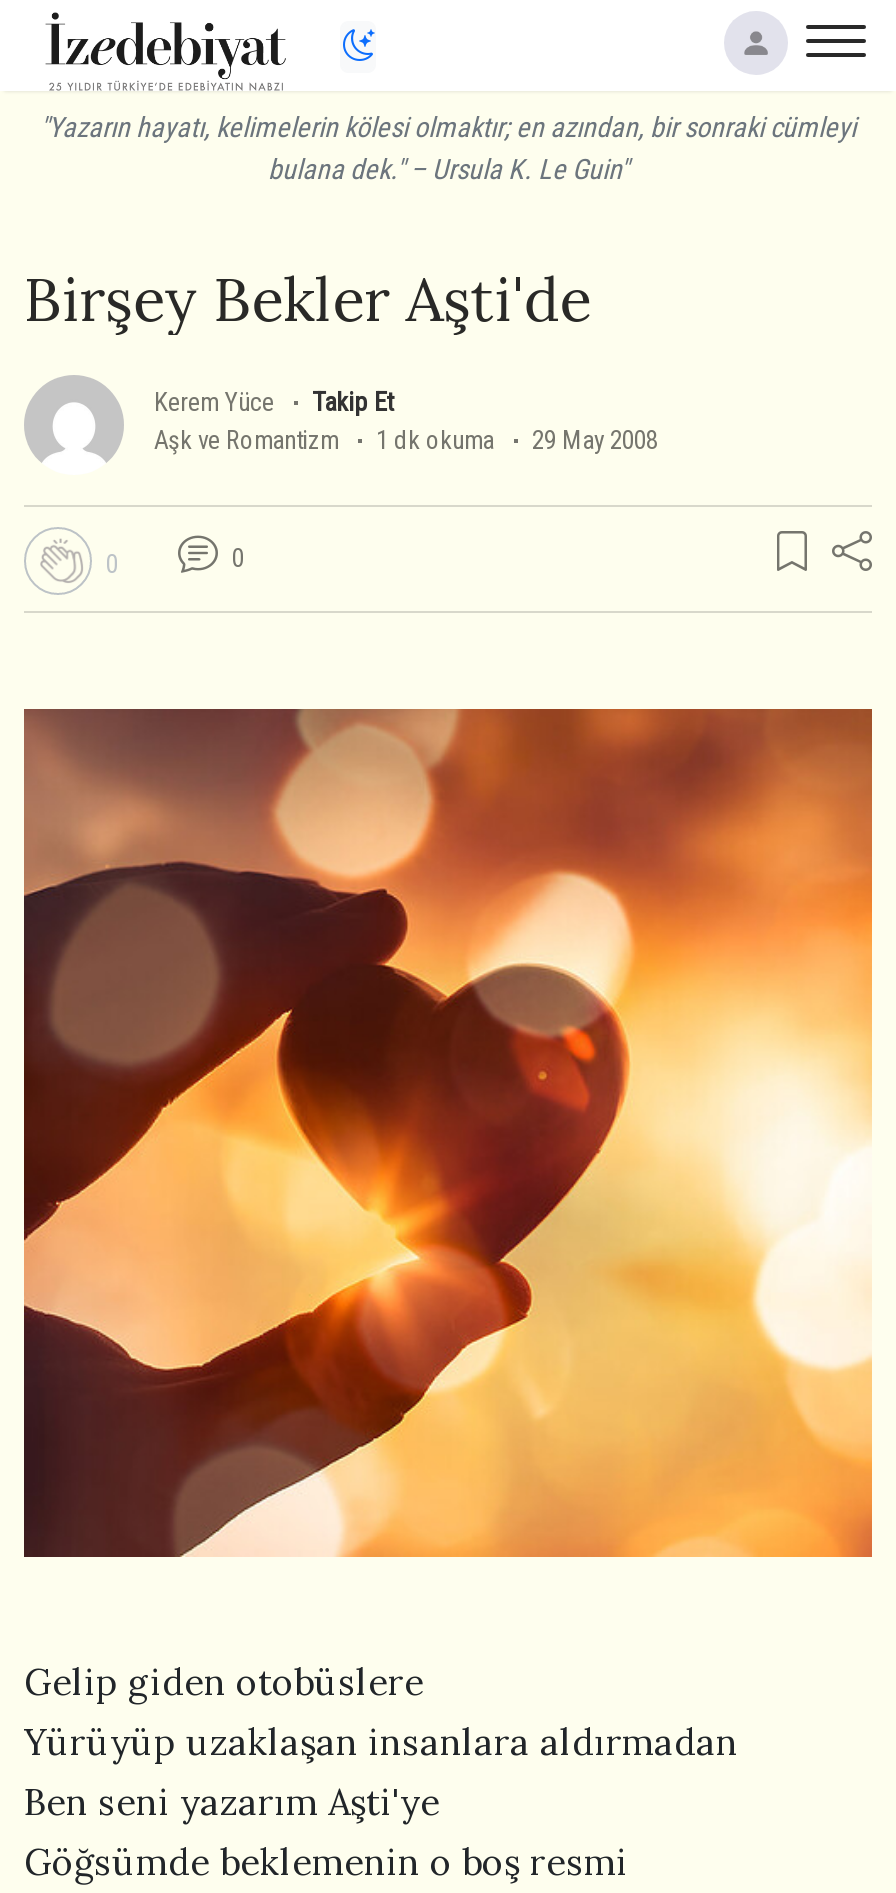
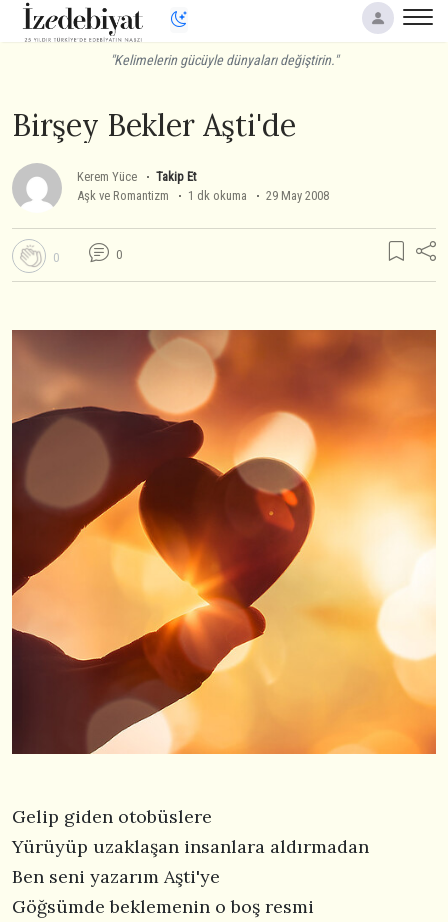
- "Yazarın hayatı, kelimelerin kölesi olmaktır; en azından, bir sonraki cümleyi
- bulana dek." – Ursula K. Le Guin"
+ "Kelimelerin gücüyle dünyaları değiştirin."
